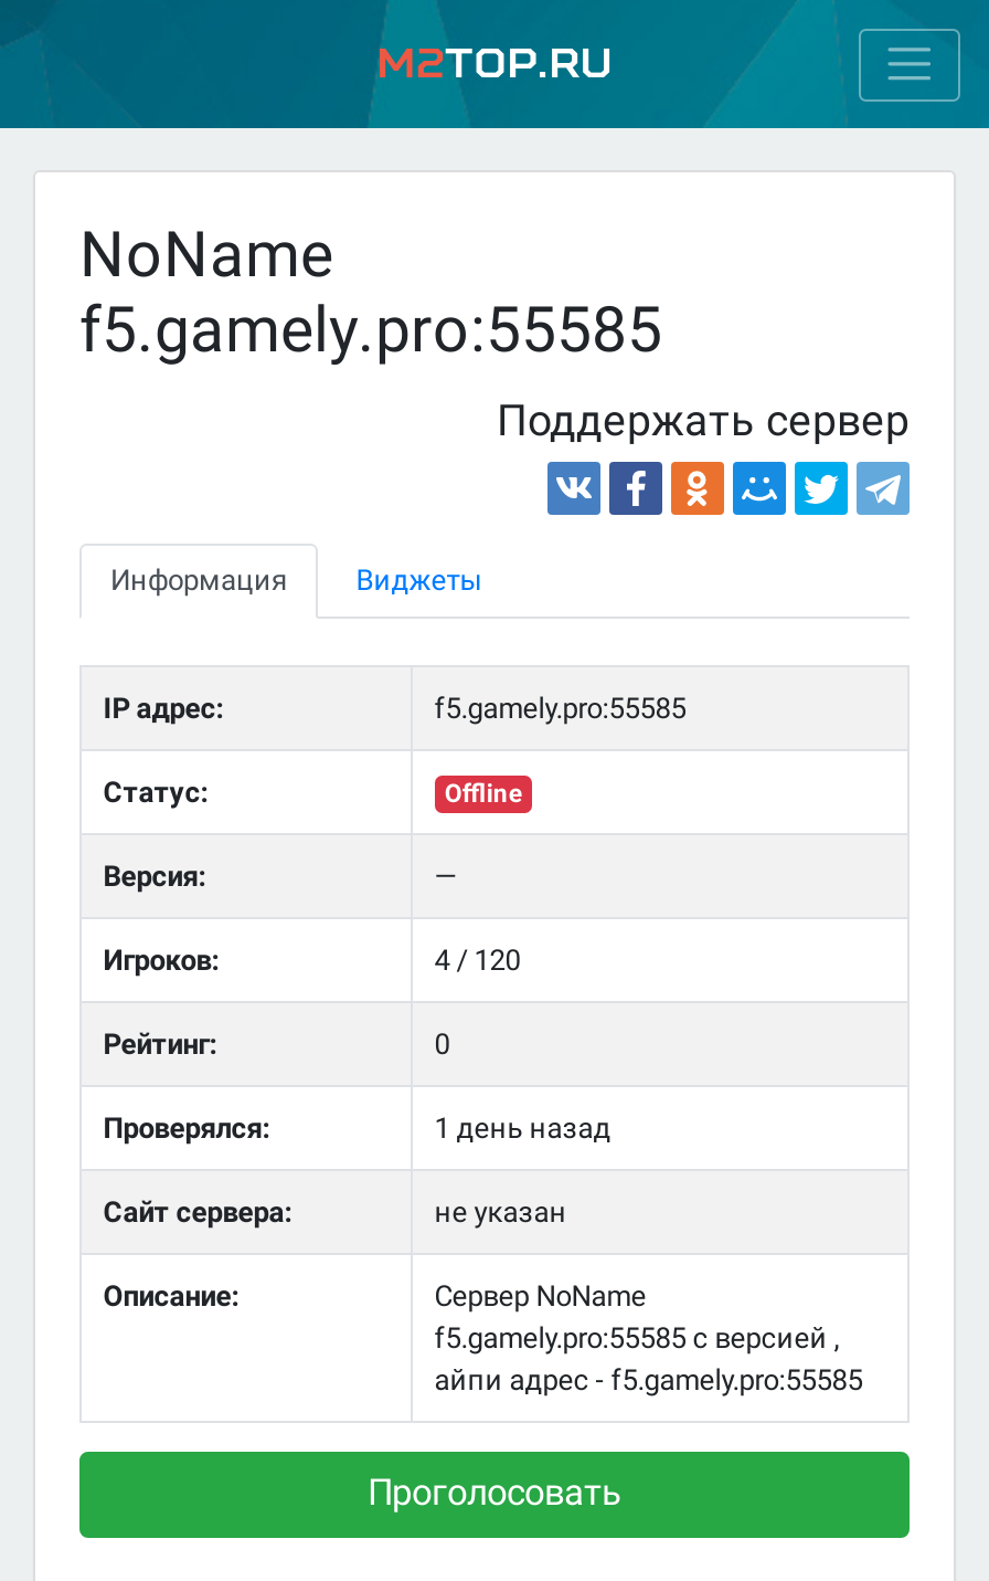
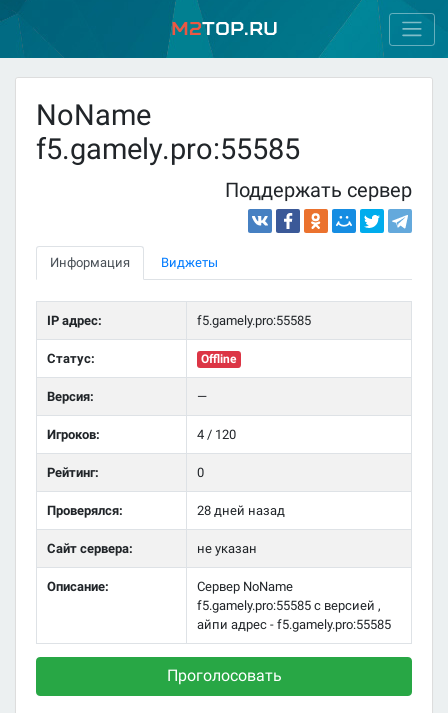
- 1 день назад
+ 28 дней назад
